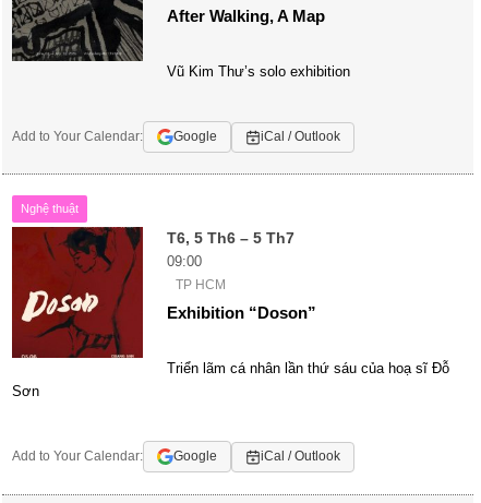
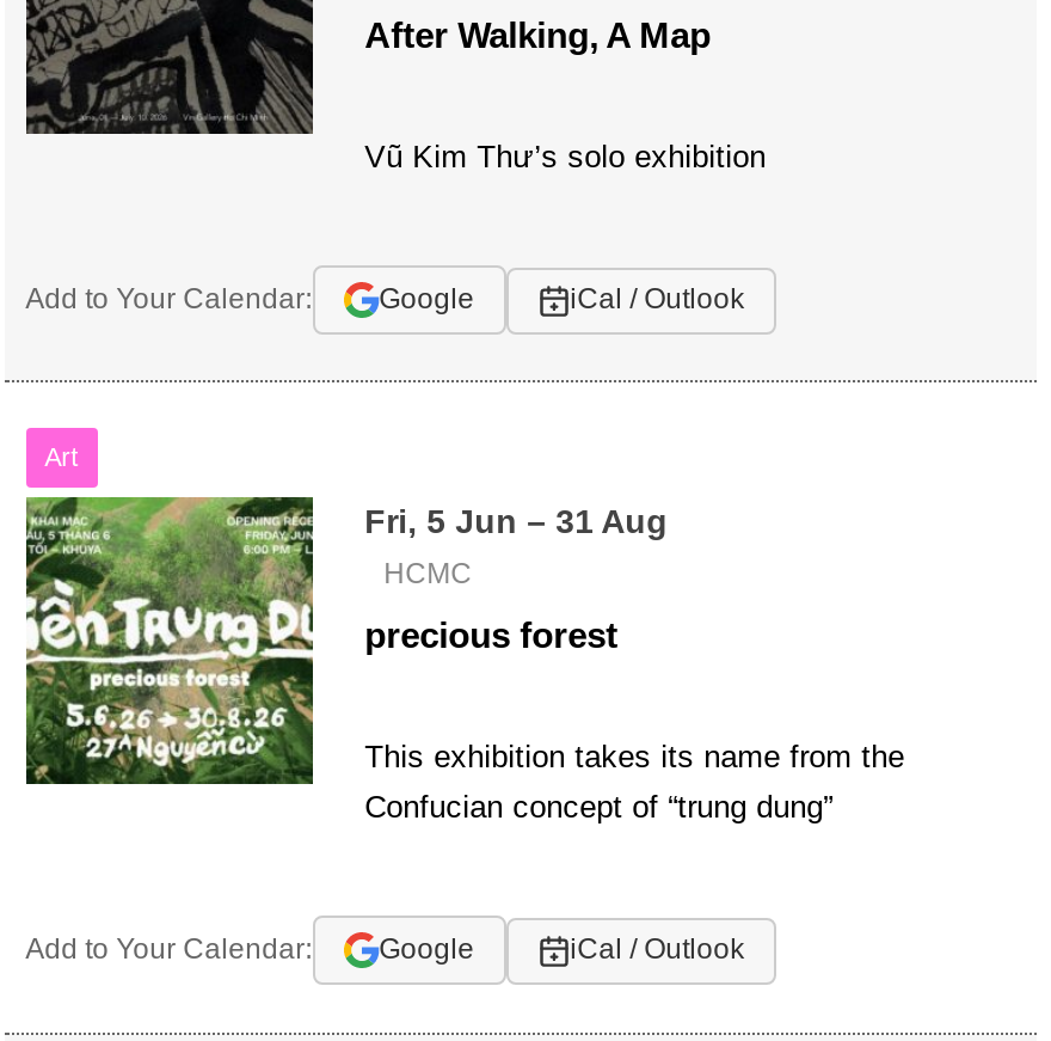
- [image]
- Nghệ thuật
- T6, 5 Th6 – 5 Th7
- 09:00
- TP HCM
- Exhibition “Doson”
- Triển lãm cá nhân lần thứ sáu của hoạ sĩ Đỗ
- Sơn
+ [image]
+ Art
+ Fri, 5 Jun – 31 Aug
+ HCMC
+ precious forest
+ This exhibition takes its name from the
+ Confucian concept of “trung dung”
